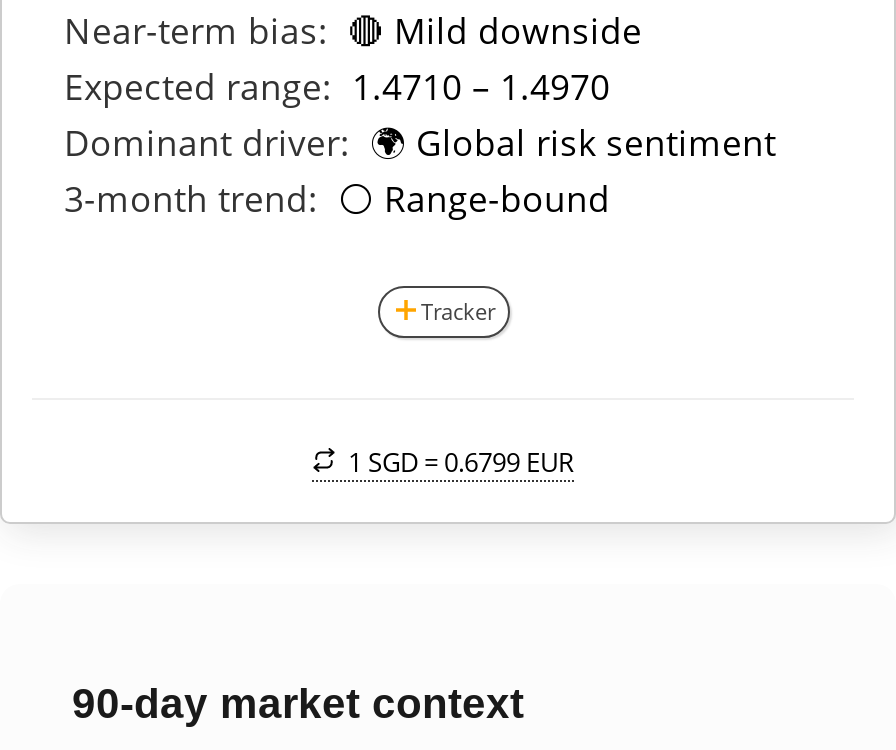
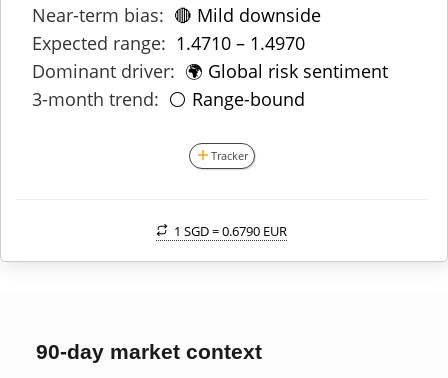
- 1 SGD = 0.6799 EUR
+ 1 SGD = 0.6790 EUR
